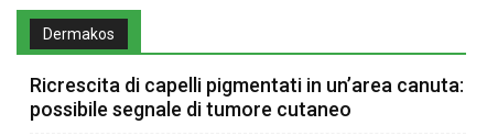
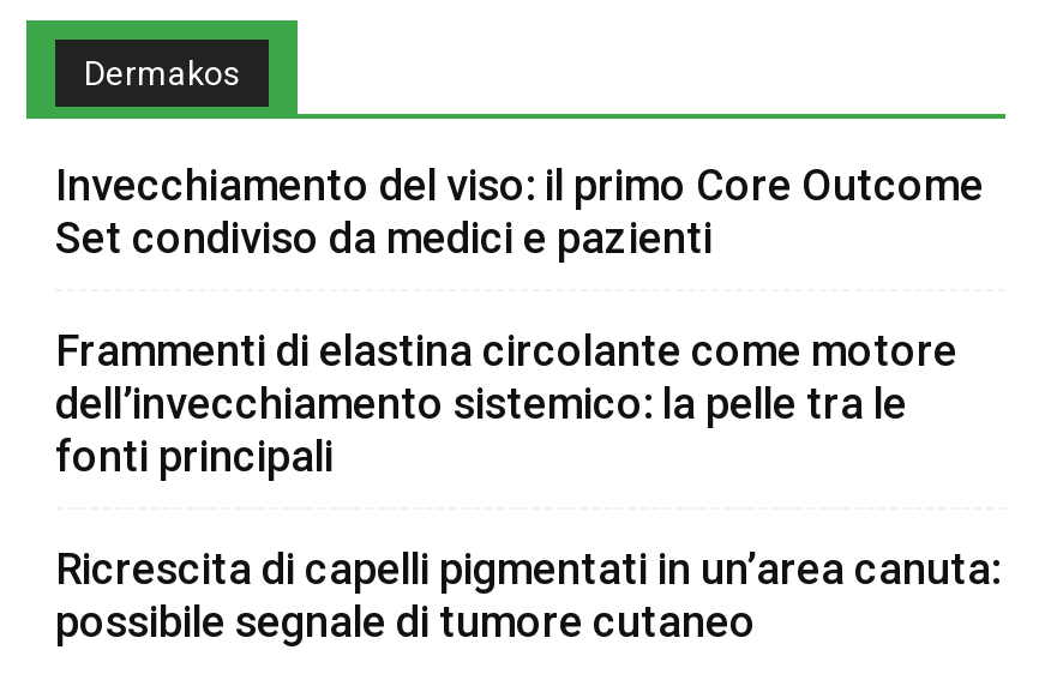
+ Invecchiamento del viso: il primo Core Outcome
+ Set condiviso da medici e pazienti
+ Frammenti di elastina circolante come motore
+ dell’invecchiamento sistemico: la pelle tra le
+ fonti principali
